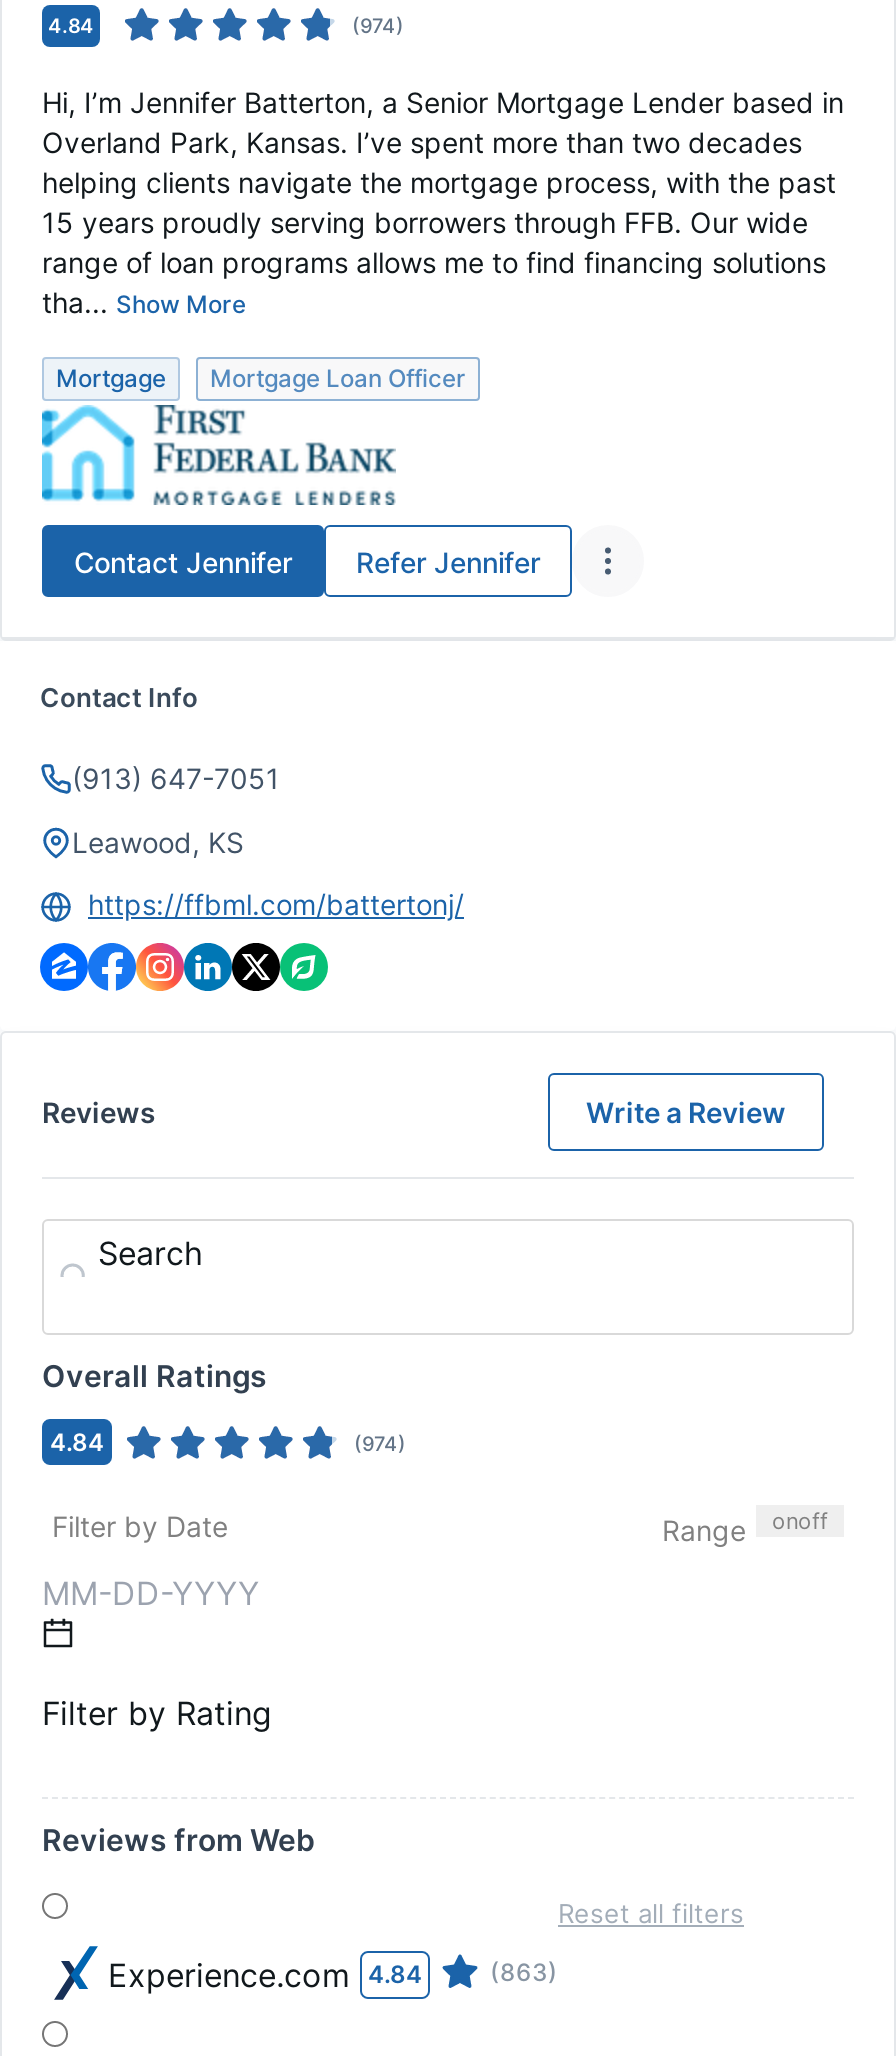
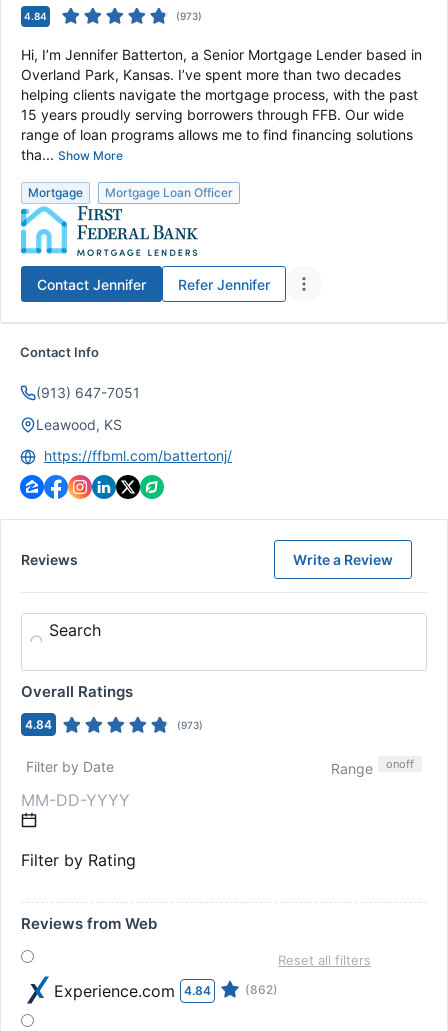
- (974)
+ (973)

- (974)
+ (973)

- (863)
+ (862)
